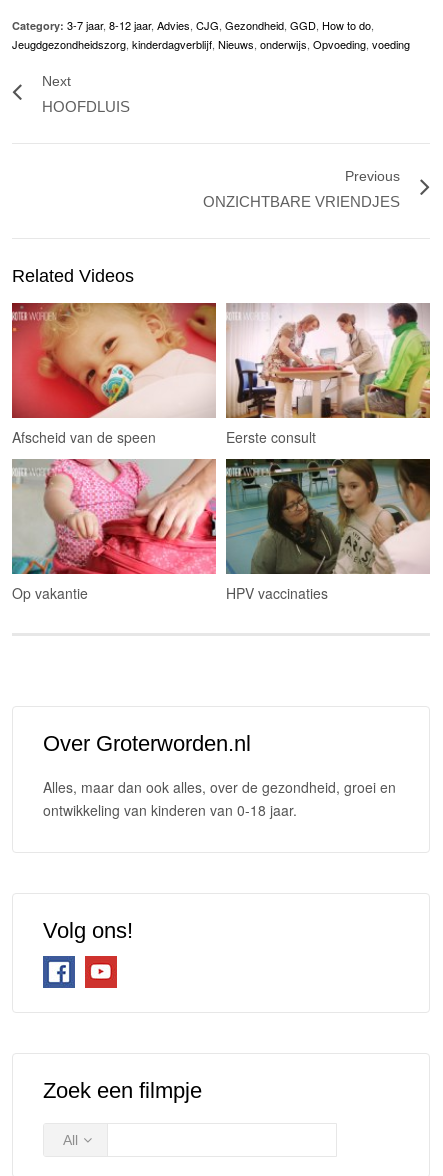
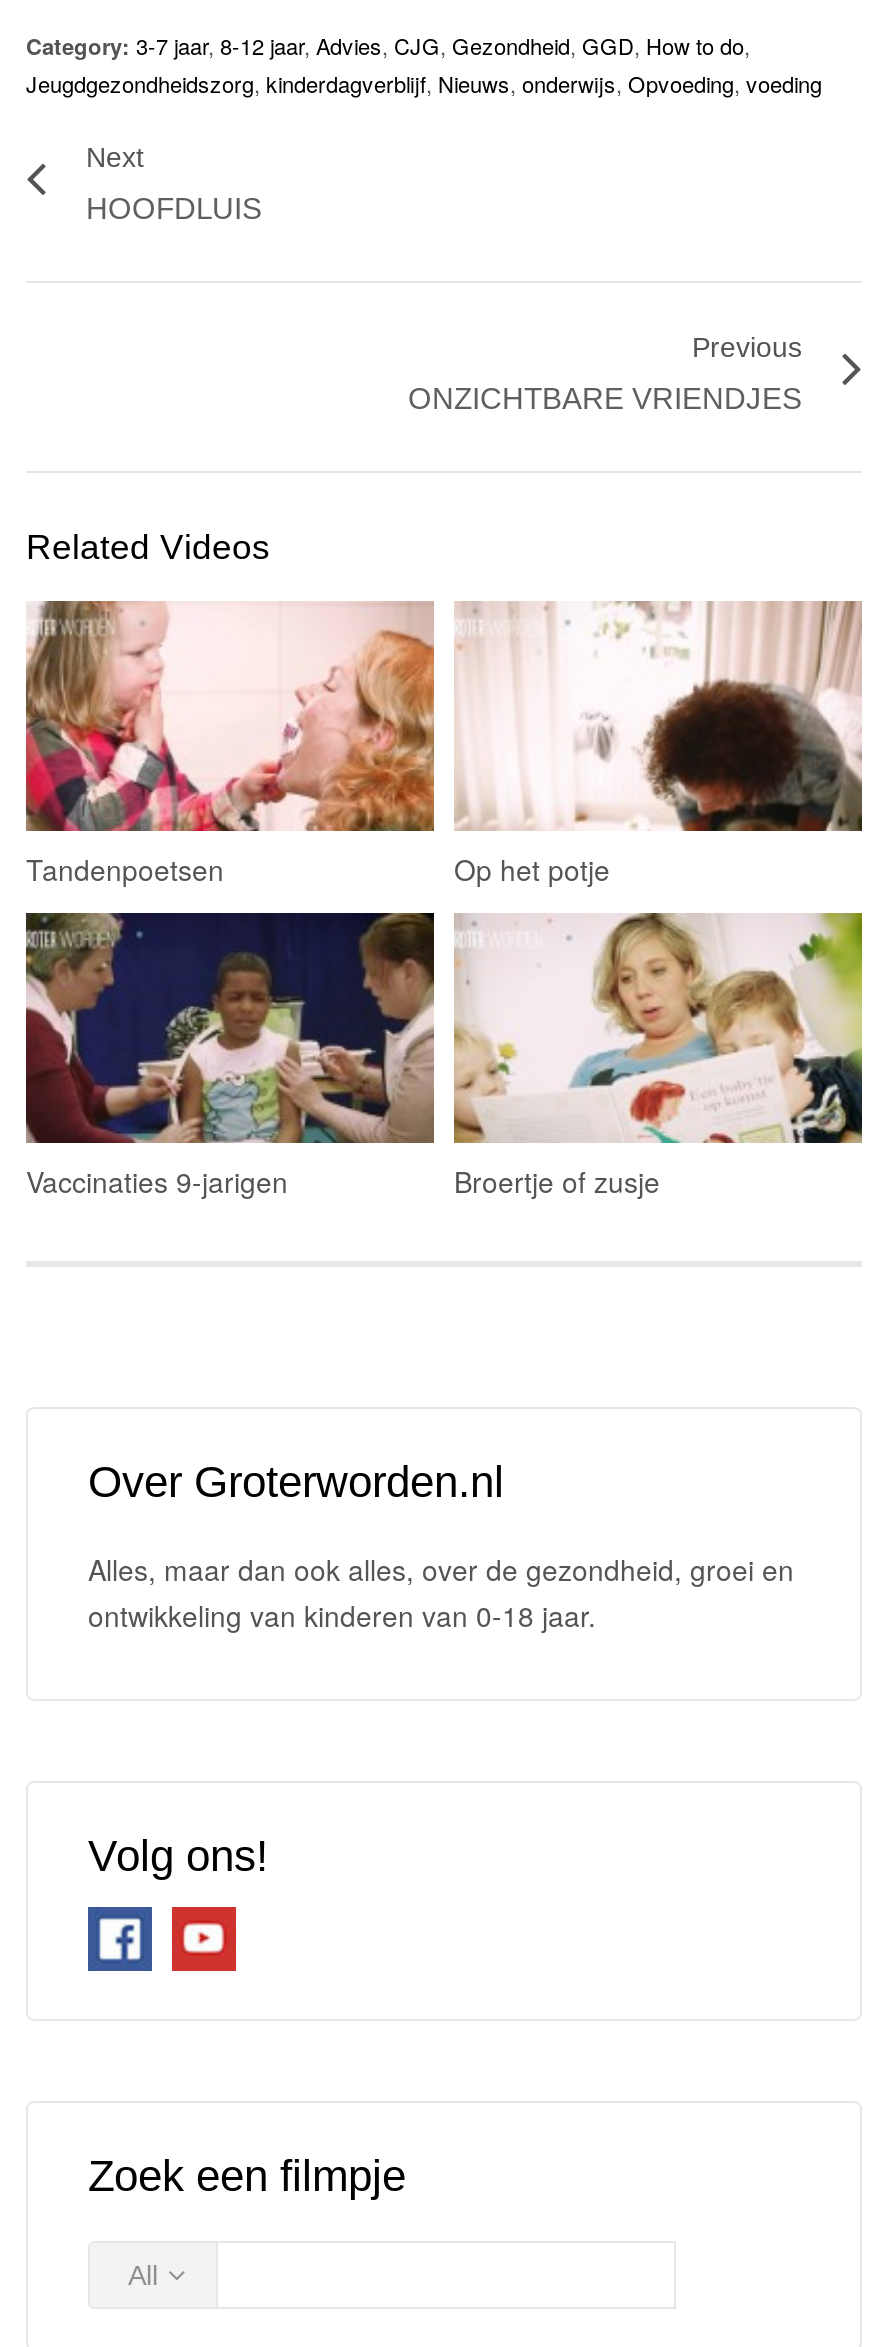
- [image]
- Afscheid van de speen
- Eerste consult
+ [image]
+ Tandenpoetsen
+ Op het potje

- [image]
+ [image]

- [image]
- Op vakantie
- HPV vaccinaties
+ [image]
+ Vaccinaties 9-jarigen
+ Broertje of zusje

- [image]
+ [image]
